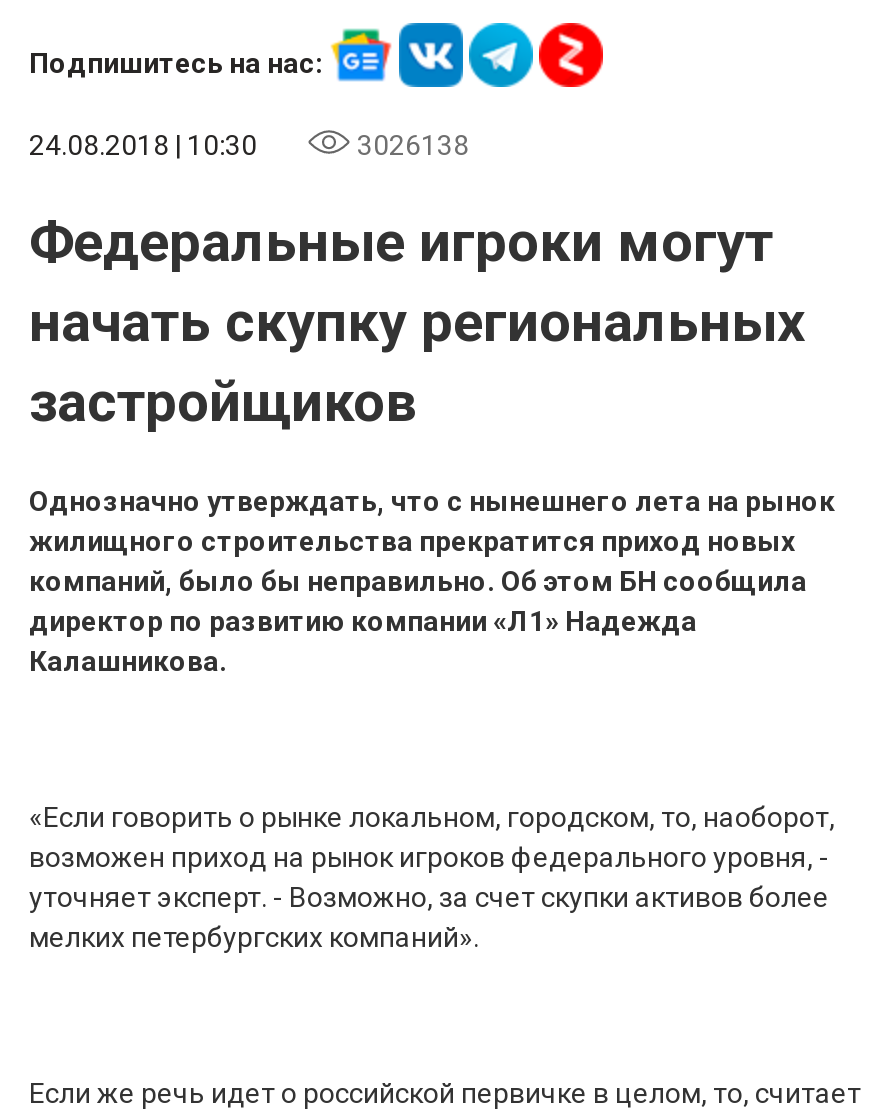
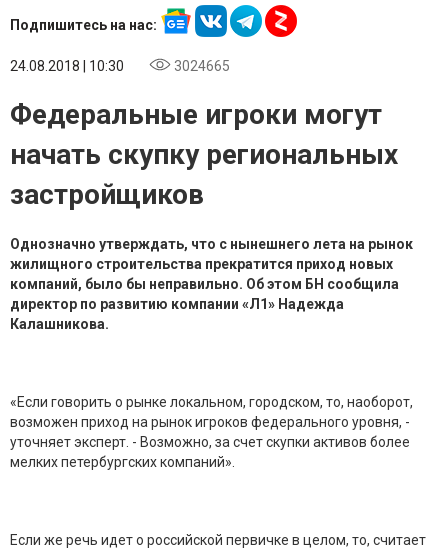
- 3026138
+ 3024665
